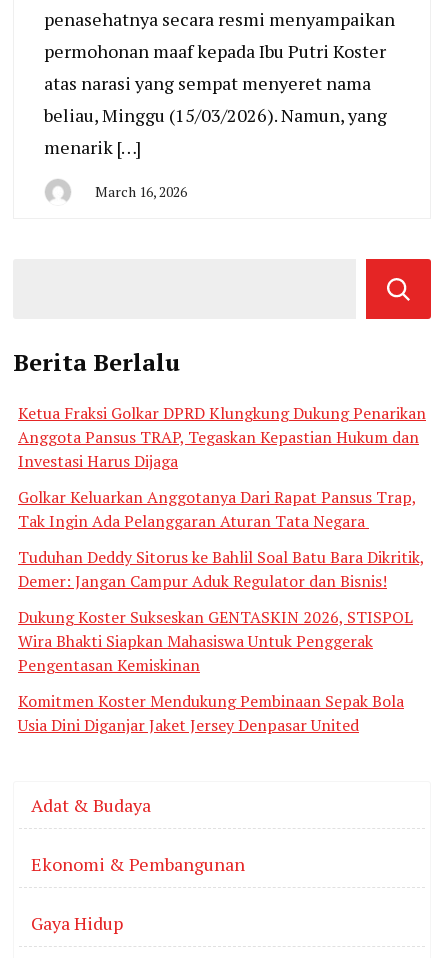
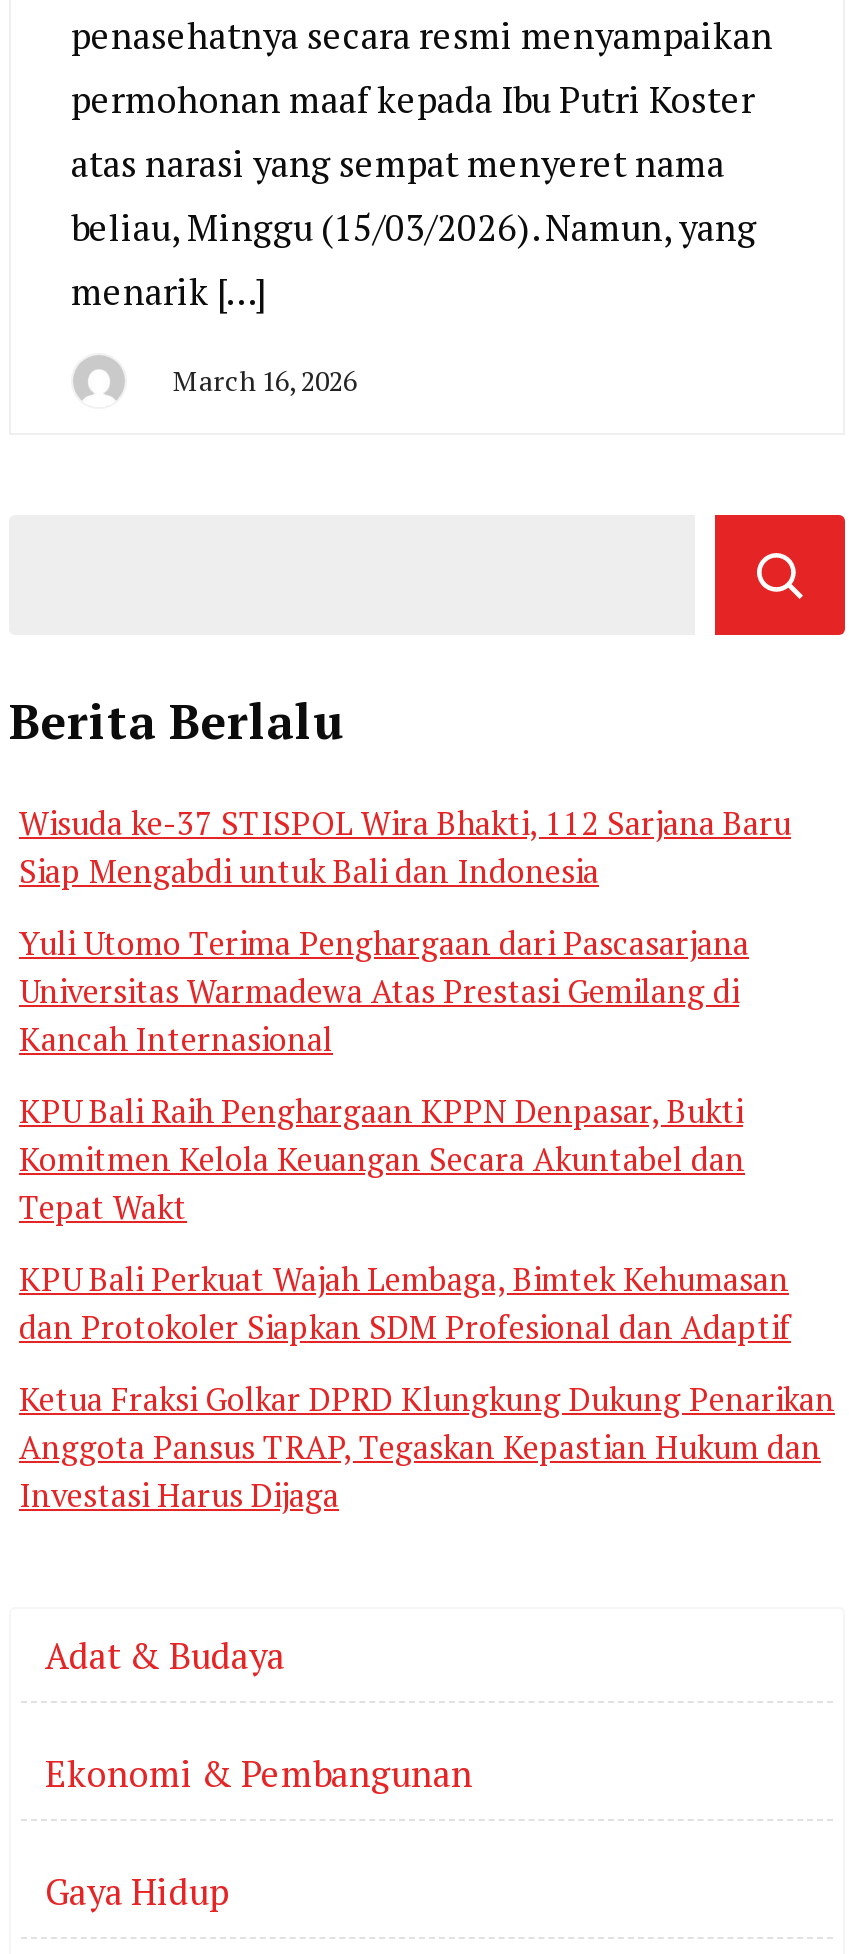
+ Wisuda ke-37 STISPOL Wira Bhakti, 112 Sarjana Baru
+ Siap Mengabdi untuk Bali dan Indonesia
+ Yuli Utomo Terima Penghargaan dari Pascasarjana
+ Universitas Warmadewa Atas Prestasi Gemilang di
+ Kancah Internasional
+ KPU Bali Raih Penghargaan KPPN Denpasar, Bukti
+ Komitmen Kelola Keuangan Secara Akuntabel dan
+ Tepat Wakt
+ KPU Bali Perkuat Wajah Lembaga, Bimtek Kehumasan
+ dan Protokoler Siapkan SDM Profesional dan Adaptif

moved down: Ketua Fraksi Golkar DPRD Klungkung Dukung Penarikan | Anggota Pansus TRAP, Tegaskan Kepastian Hukum dan | Investasi Harus Dijaga

- Golkar Keluarkan Anggotanya Dari Rapat Pansus Trap,
- Tak Ingin Ada Pelanggaran Aturan Tata Negara
- Tuduhan Deddy Sitorus ke Bahlil Soal Batu Bara Dikritik,
- Demer: Jangan Campur Aduk Regulator dan Bisnis!
- Dukung Koster Sukseskan GENTASKIN 2026, STISPOL
- Wira Bhakti Siapkan Mahasiswa Untuk Penggerak
- Pengentasan Kemiskinan
- Komitmen Koster Mendukung Pembinaan Sepak Bola
- Usia Dini Diganjar Jaket Jersey Denpasar United
